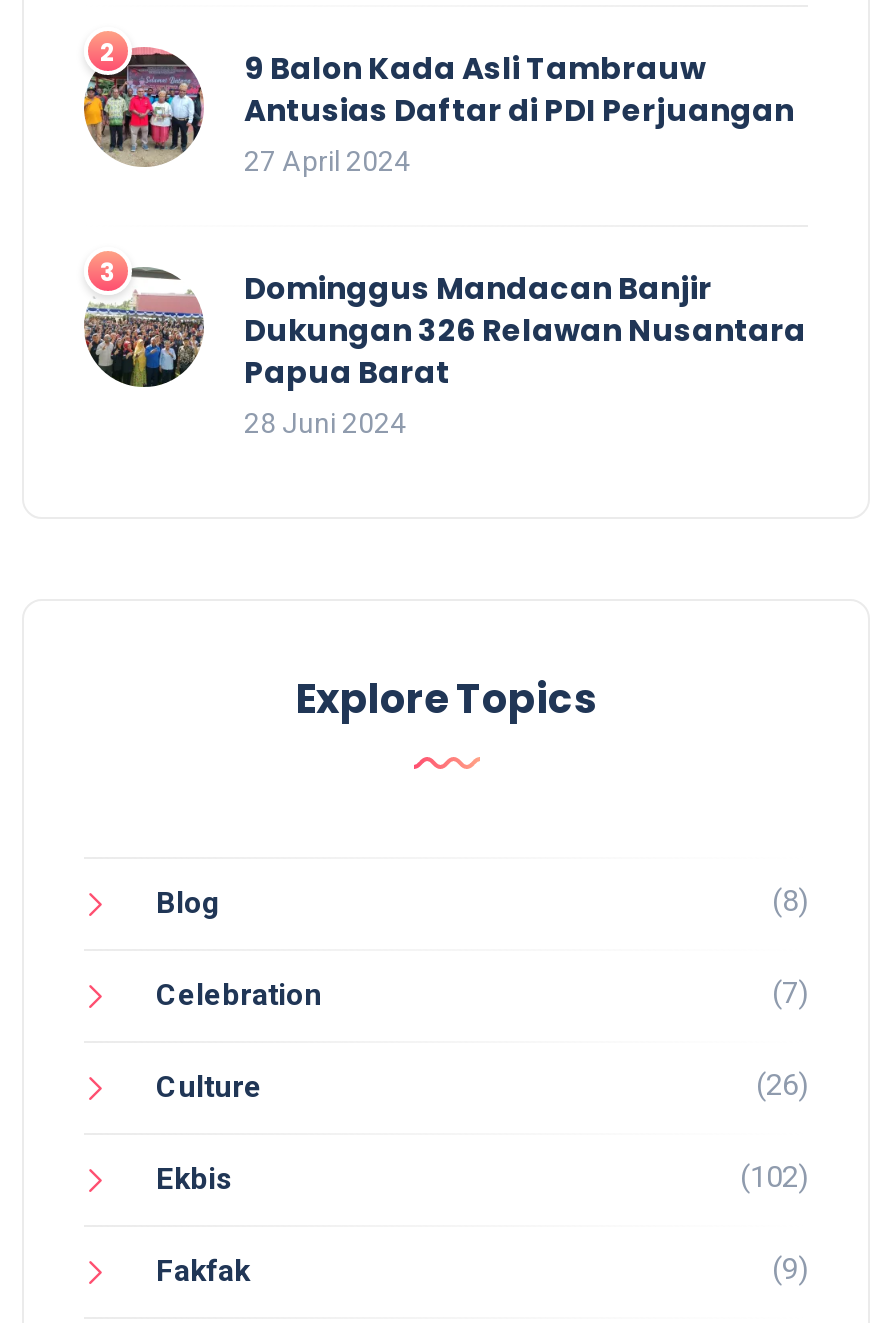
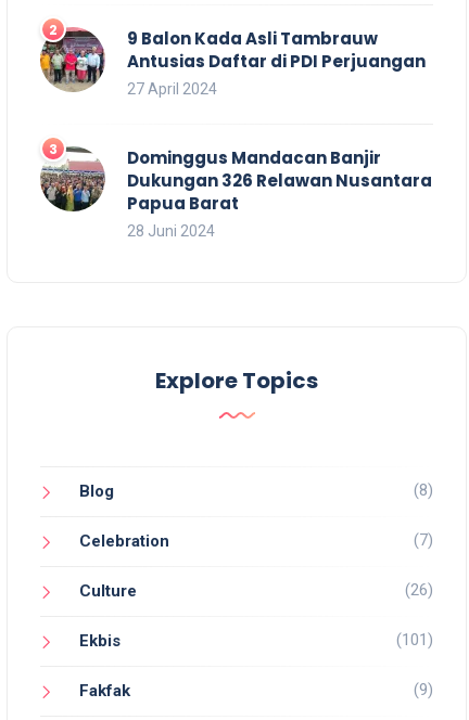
- (102)
+ (101)
